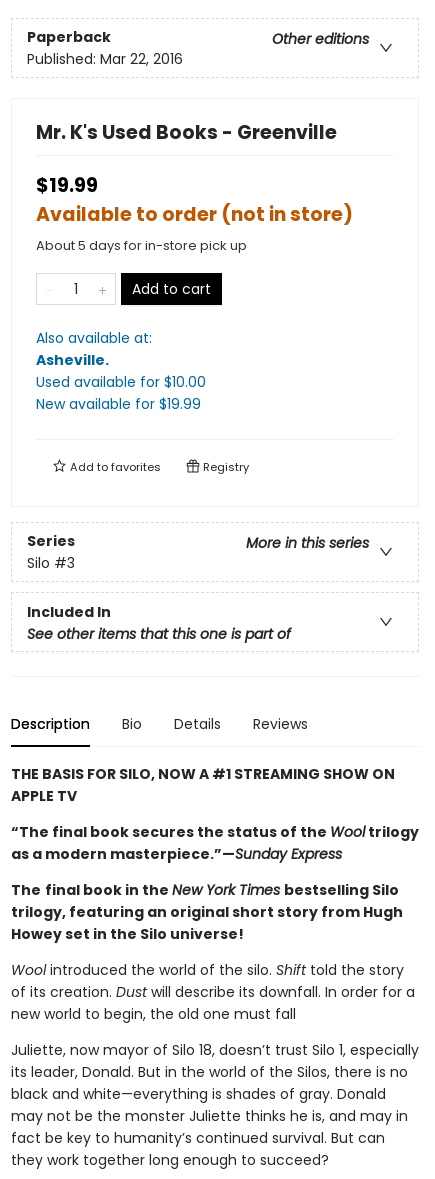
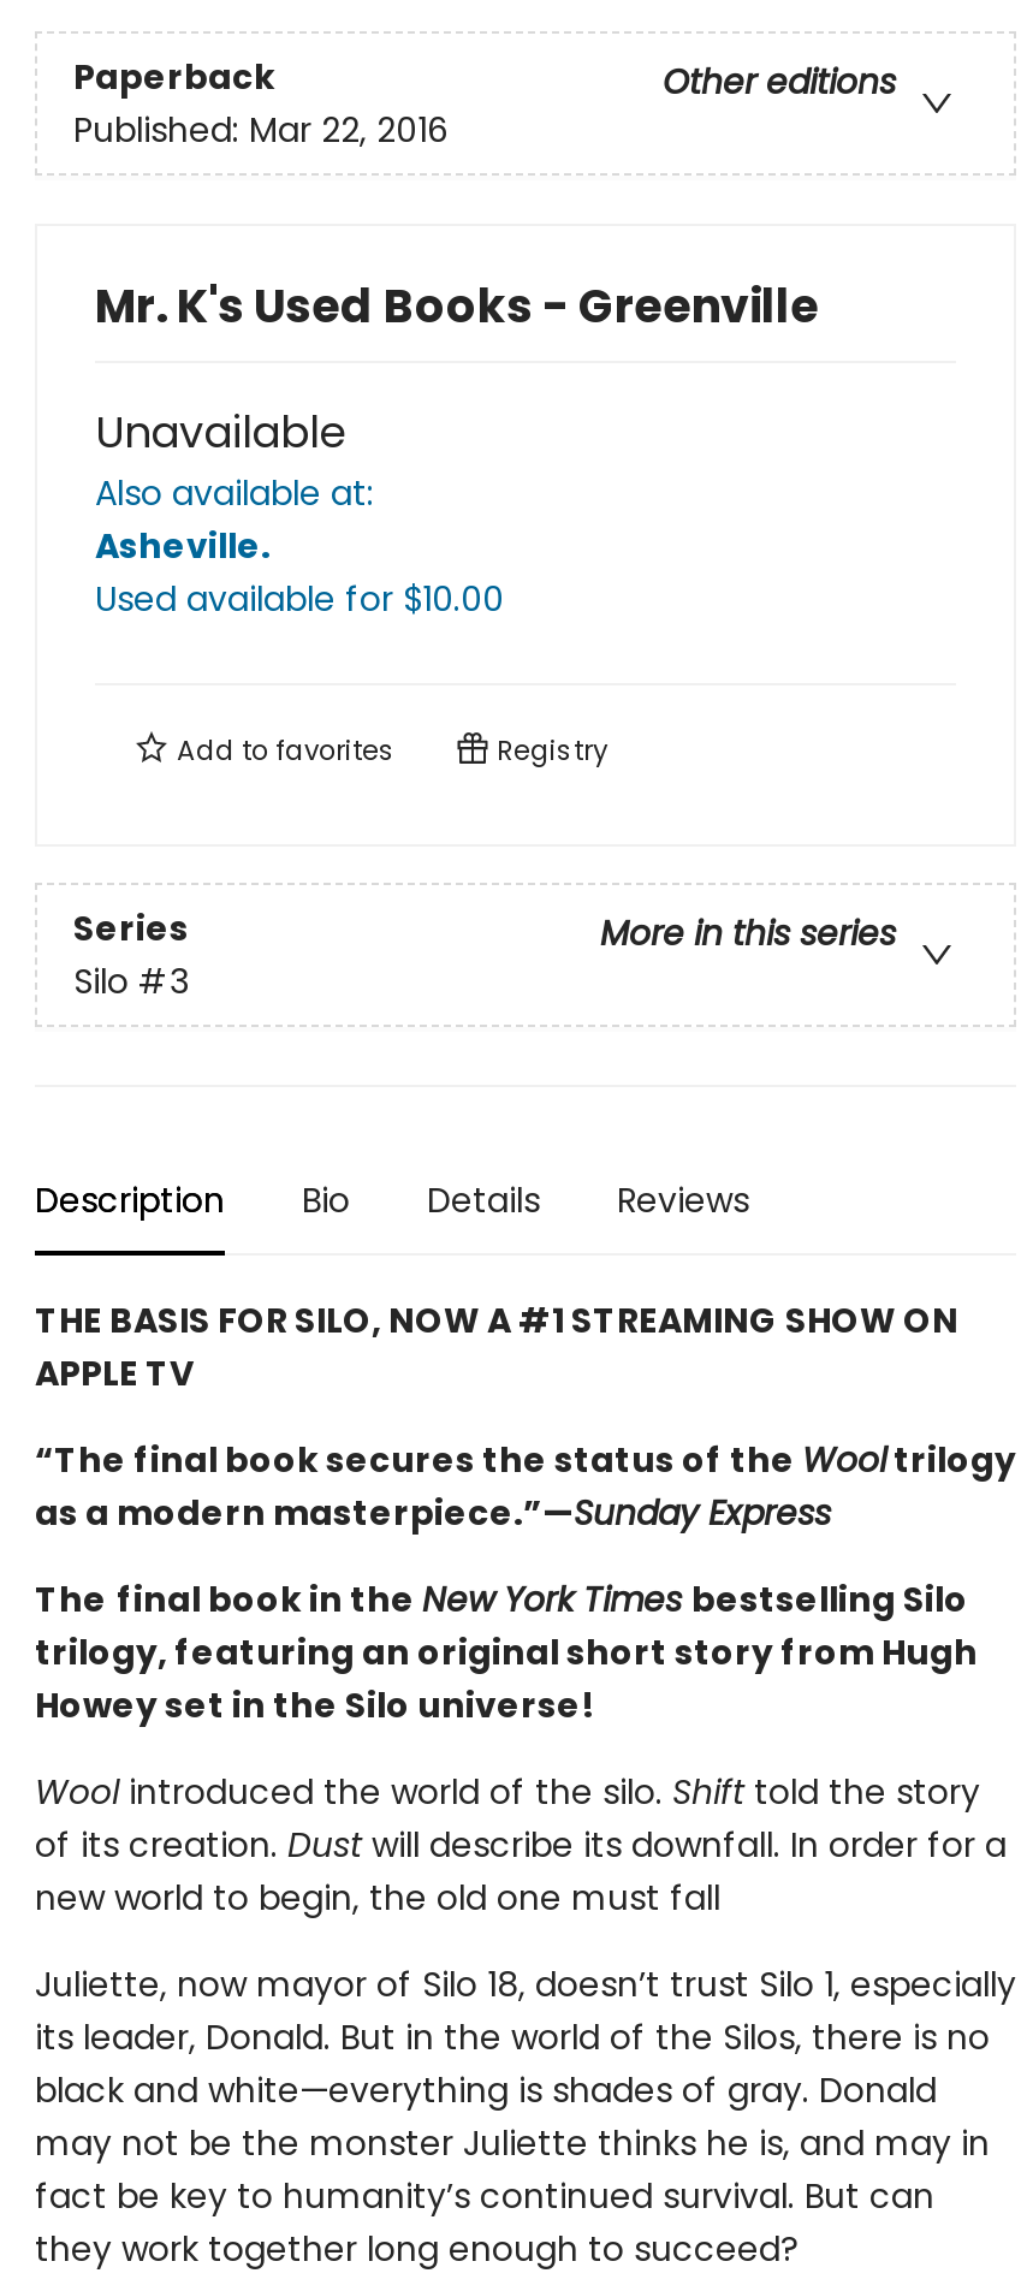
- $19.99
- Available to order (not in store)
- About 5 days for in-store pick up
- Add to cart
+ Unavailable

- New available for $19.99

- Included In
- See other items that this one is part of
